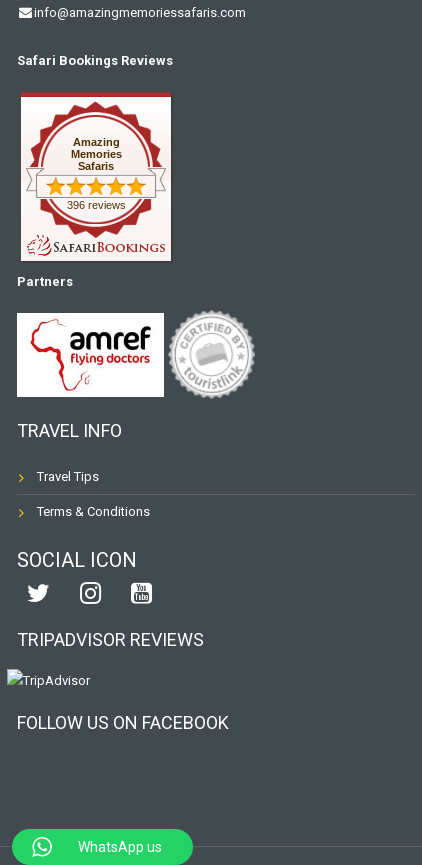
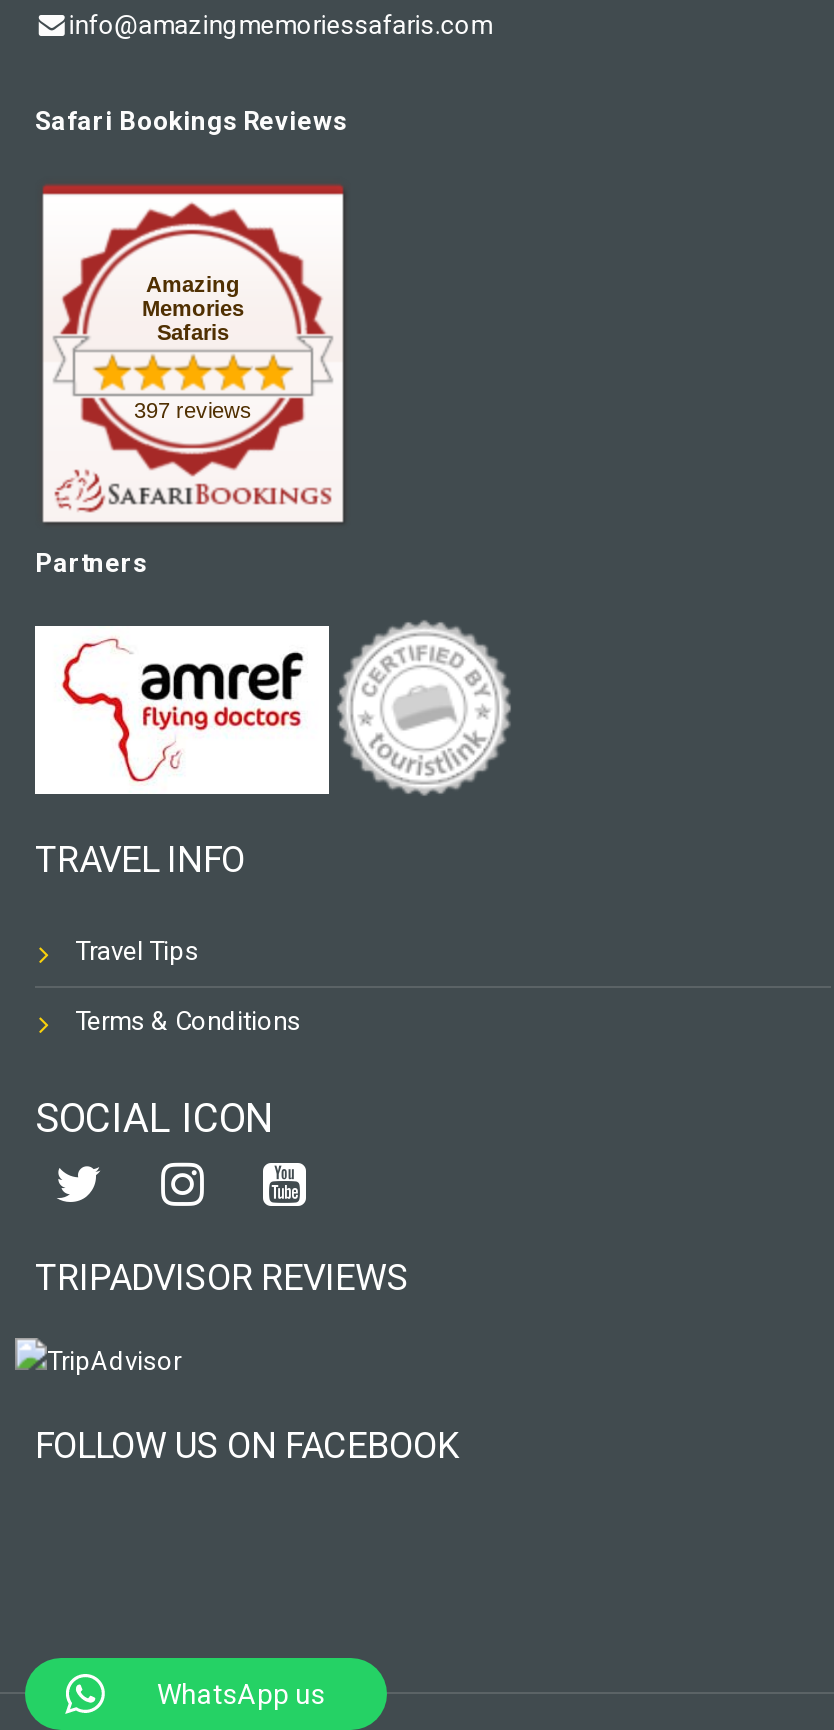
- 396 reviews
+ 397 reviews
